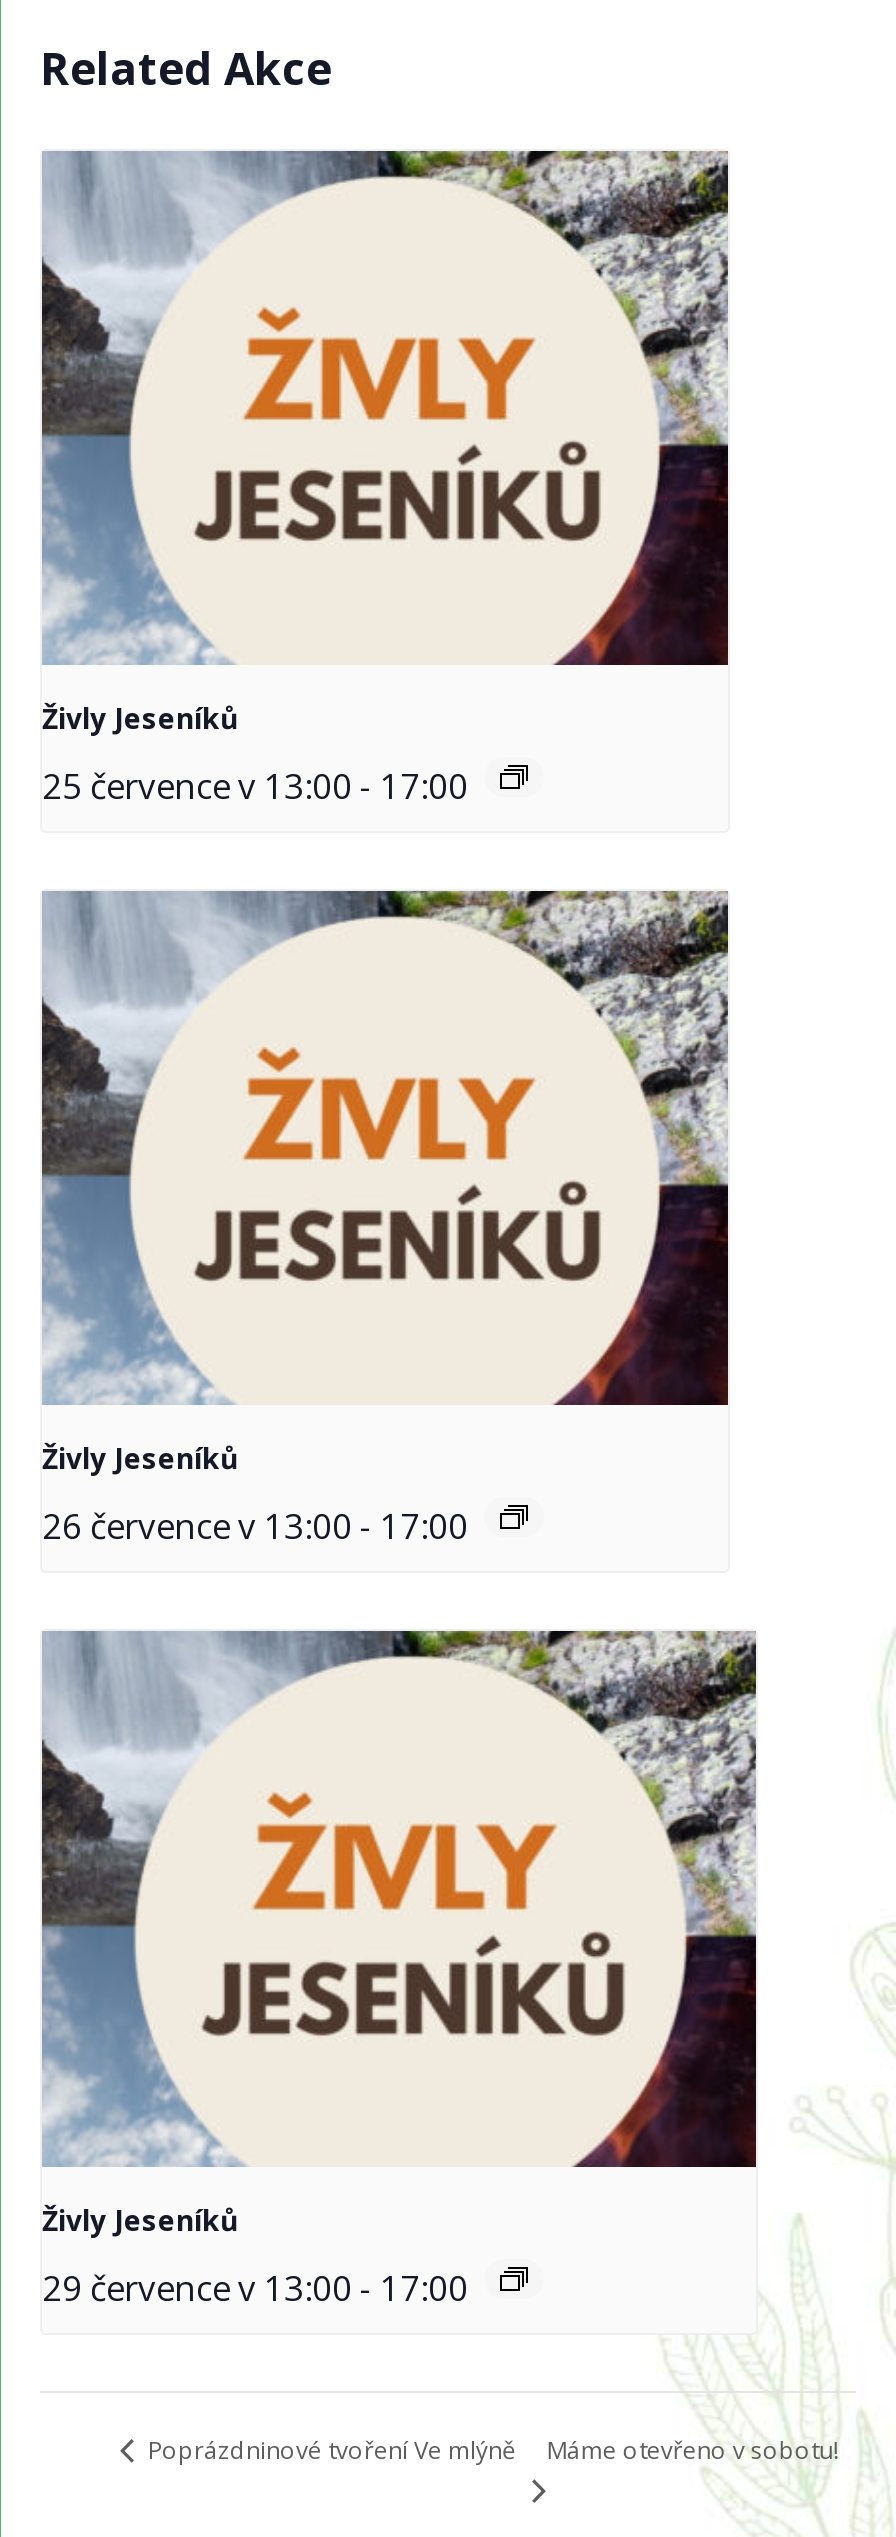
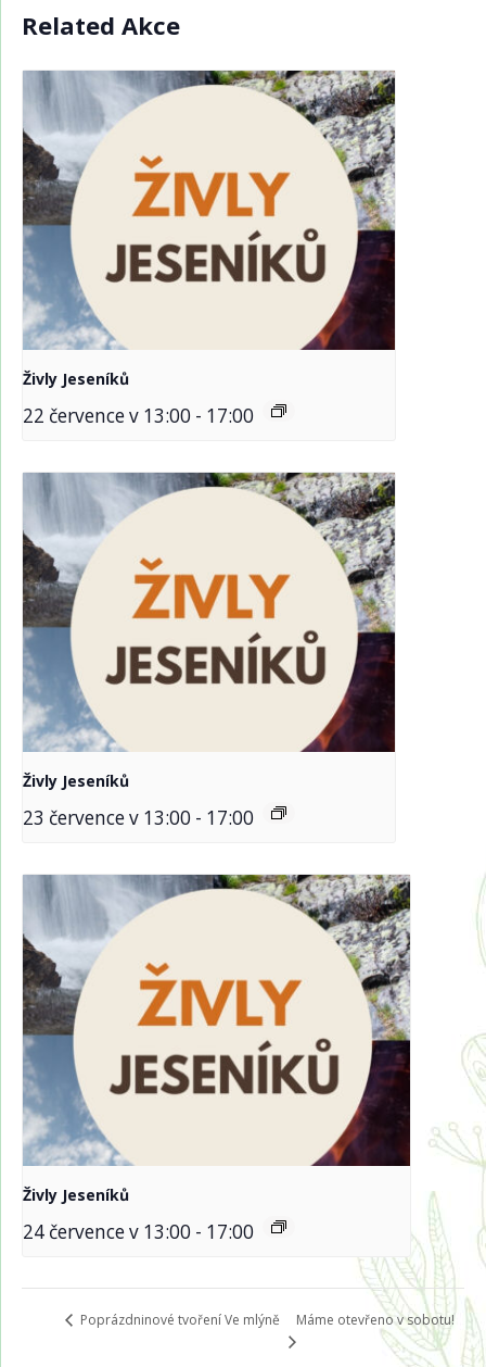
- 25 července v 13:00 - 17:00
+ 22 července v 13:00 - 17:00

- 26 července v 13:00 - 17:00
+ 23 července v 13:00 - 17:00

- 29 července v 13:00 - 17:00
+ 24 července v 13:00 - 17:00
